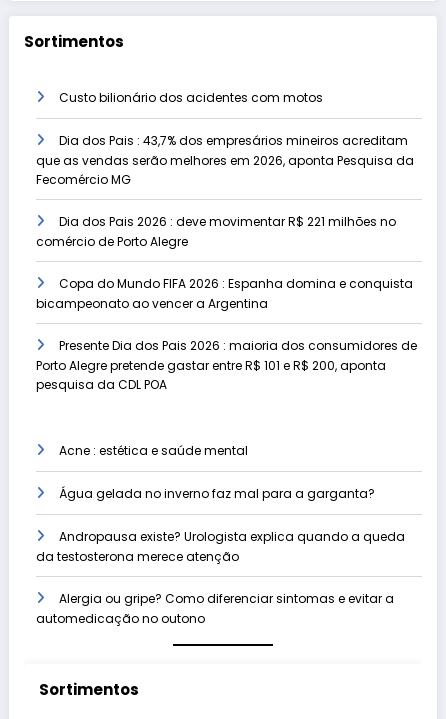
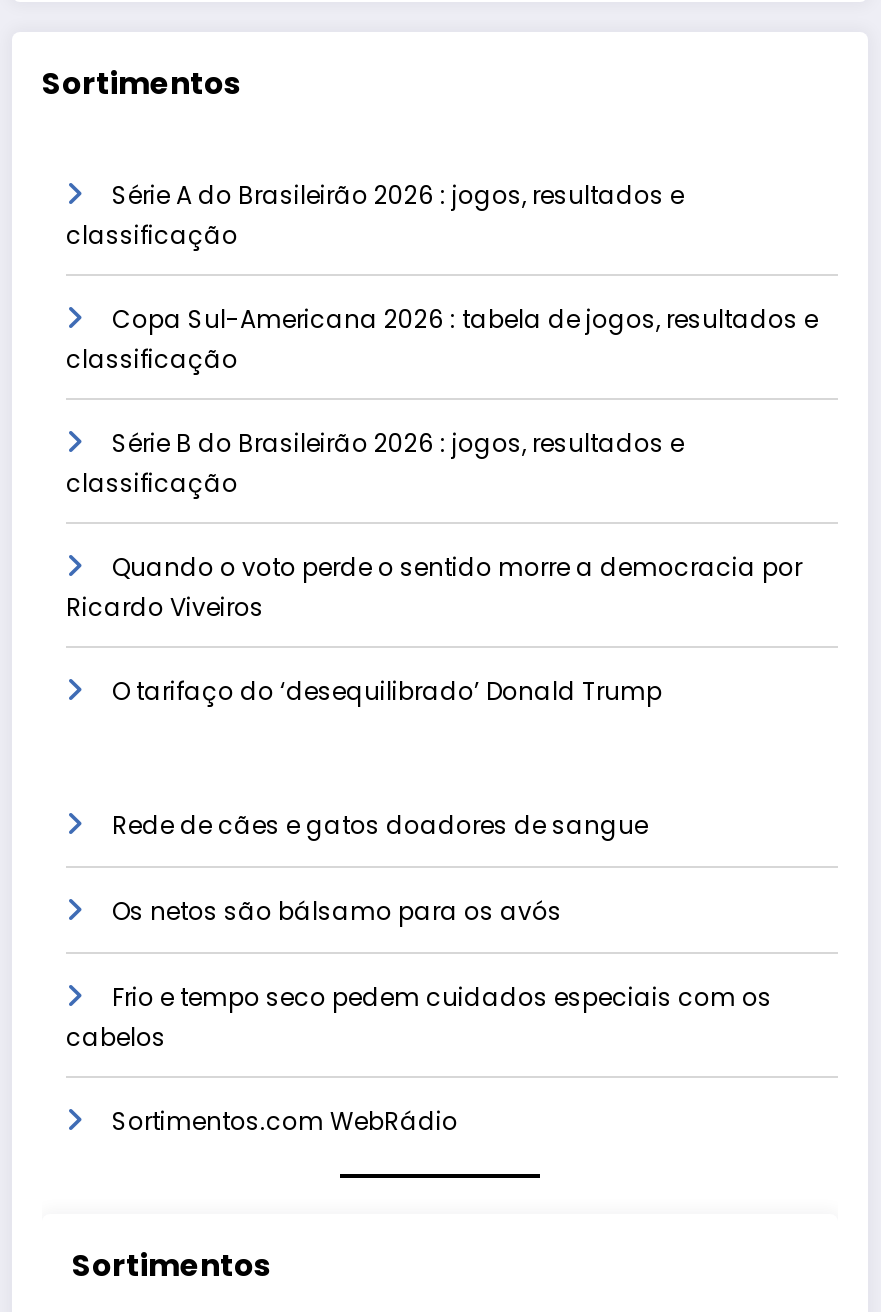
- Custo bilionário dos acidentes com motos
+ Série A do Brasileirão 2026 : jogos, resultados e
+ classificação

- Dia dos Pais : 43,7% dos empresários mineiros acreditam
- que as vendas serão melhores em 2026, aponta Pesquisa da
- Fecomércio MG
+ Copa Sul-Americana 2026 : tabela de jogos, resultados e
+ classificação

- Dia dos Pais 2026 : deve movimentar R$ 221 milhões no
- comércio de Porto Alegre
+ Série B do Brasileirão 2026 : jogos, resultados e
+ classificação

- Copa do Mundo FIFA 2026 : Espanha domina e conquista
- bicampeonato ao vencer a Argentina
+ Quando o voto perde o sentido morre a democracia por
+ Ricardo Viveiros

- Presente Dia dos Pais 2026 : maioria dos consumidores de
- Porto Alegre pretende gastar entre R$ 101 e R$ 200, aponta
- pesquisa da CDL POA
+ O tarifaço do ‘desequilibrado’ Donald Trump

- Acne : estética e saúde mental
+ Rede de cães e gatos doadores de sangue

- Água gelada no inverno faz mal para a garganta?
+ Os netos são bálsamo para os avós

- Andropausa existe? Urologista explica quando a queda
- da testosterona merece atenção
+ Frio e tempo seco pedem cuidados especiais com os
+ cabelos

- Alergia ou gripe? Como diferenciar sintomas e evitar a
- automedicação no outono
+ Sortimentos.com WebRádio
